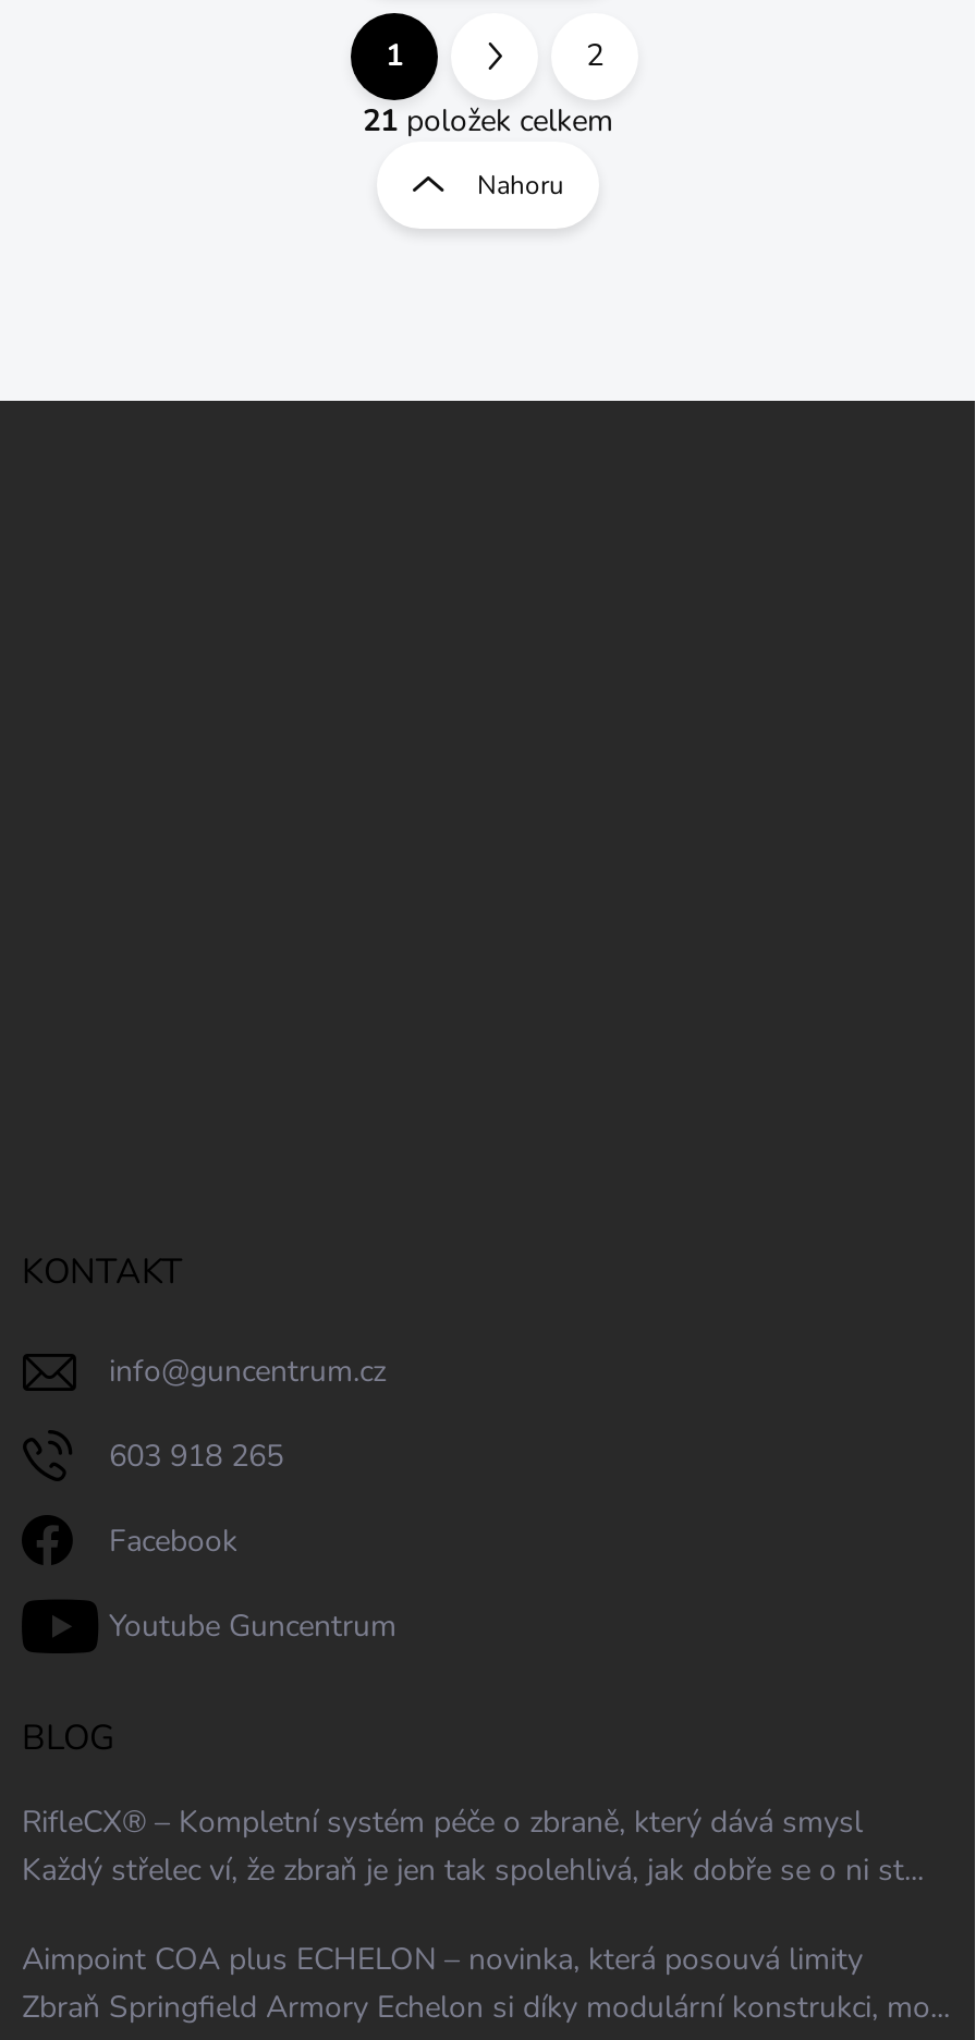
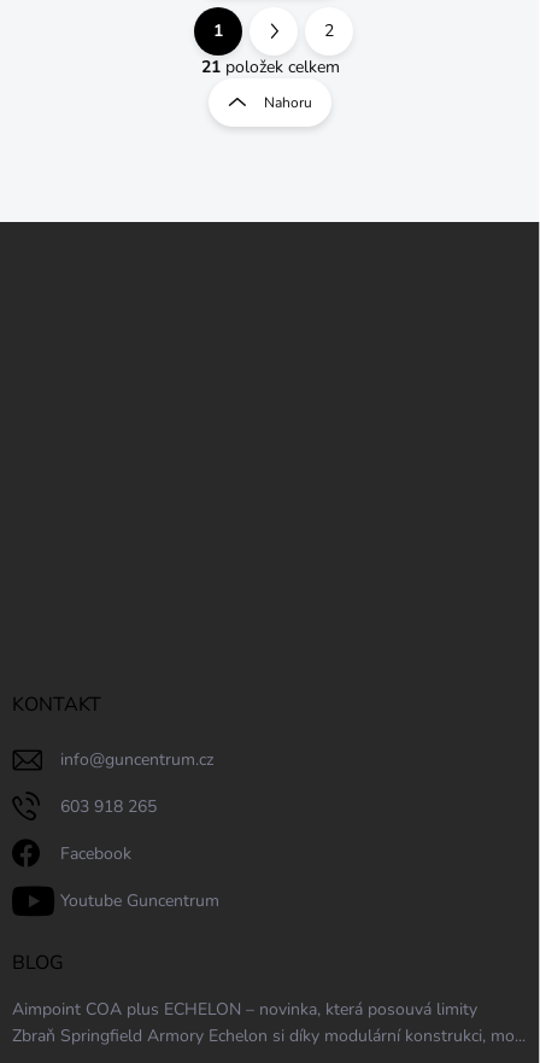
- RifleCX® – Kompletní systém péče o zbraně, který dává smysl
- Každý střelec ví, že zbraň je jen tak spolehlivá, jak dobře se o ni st...
